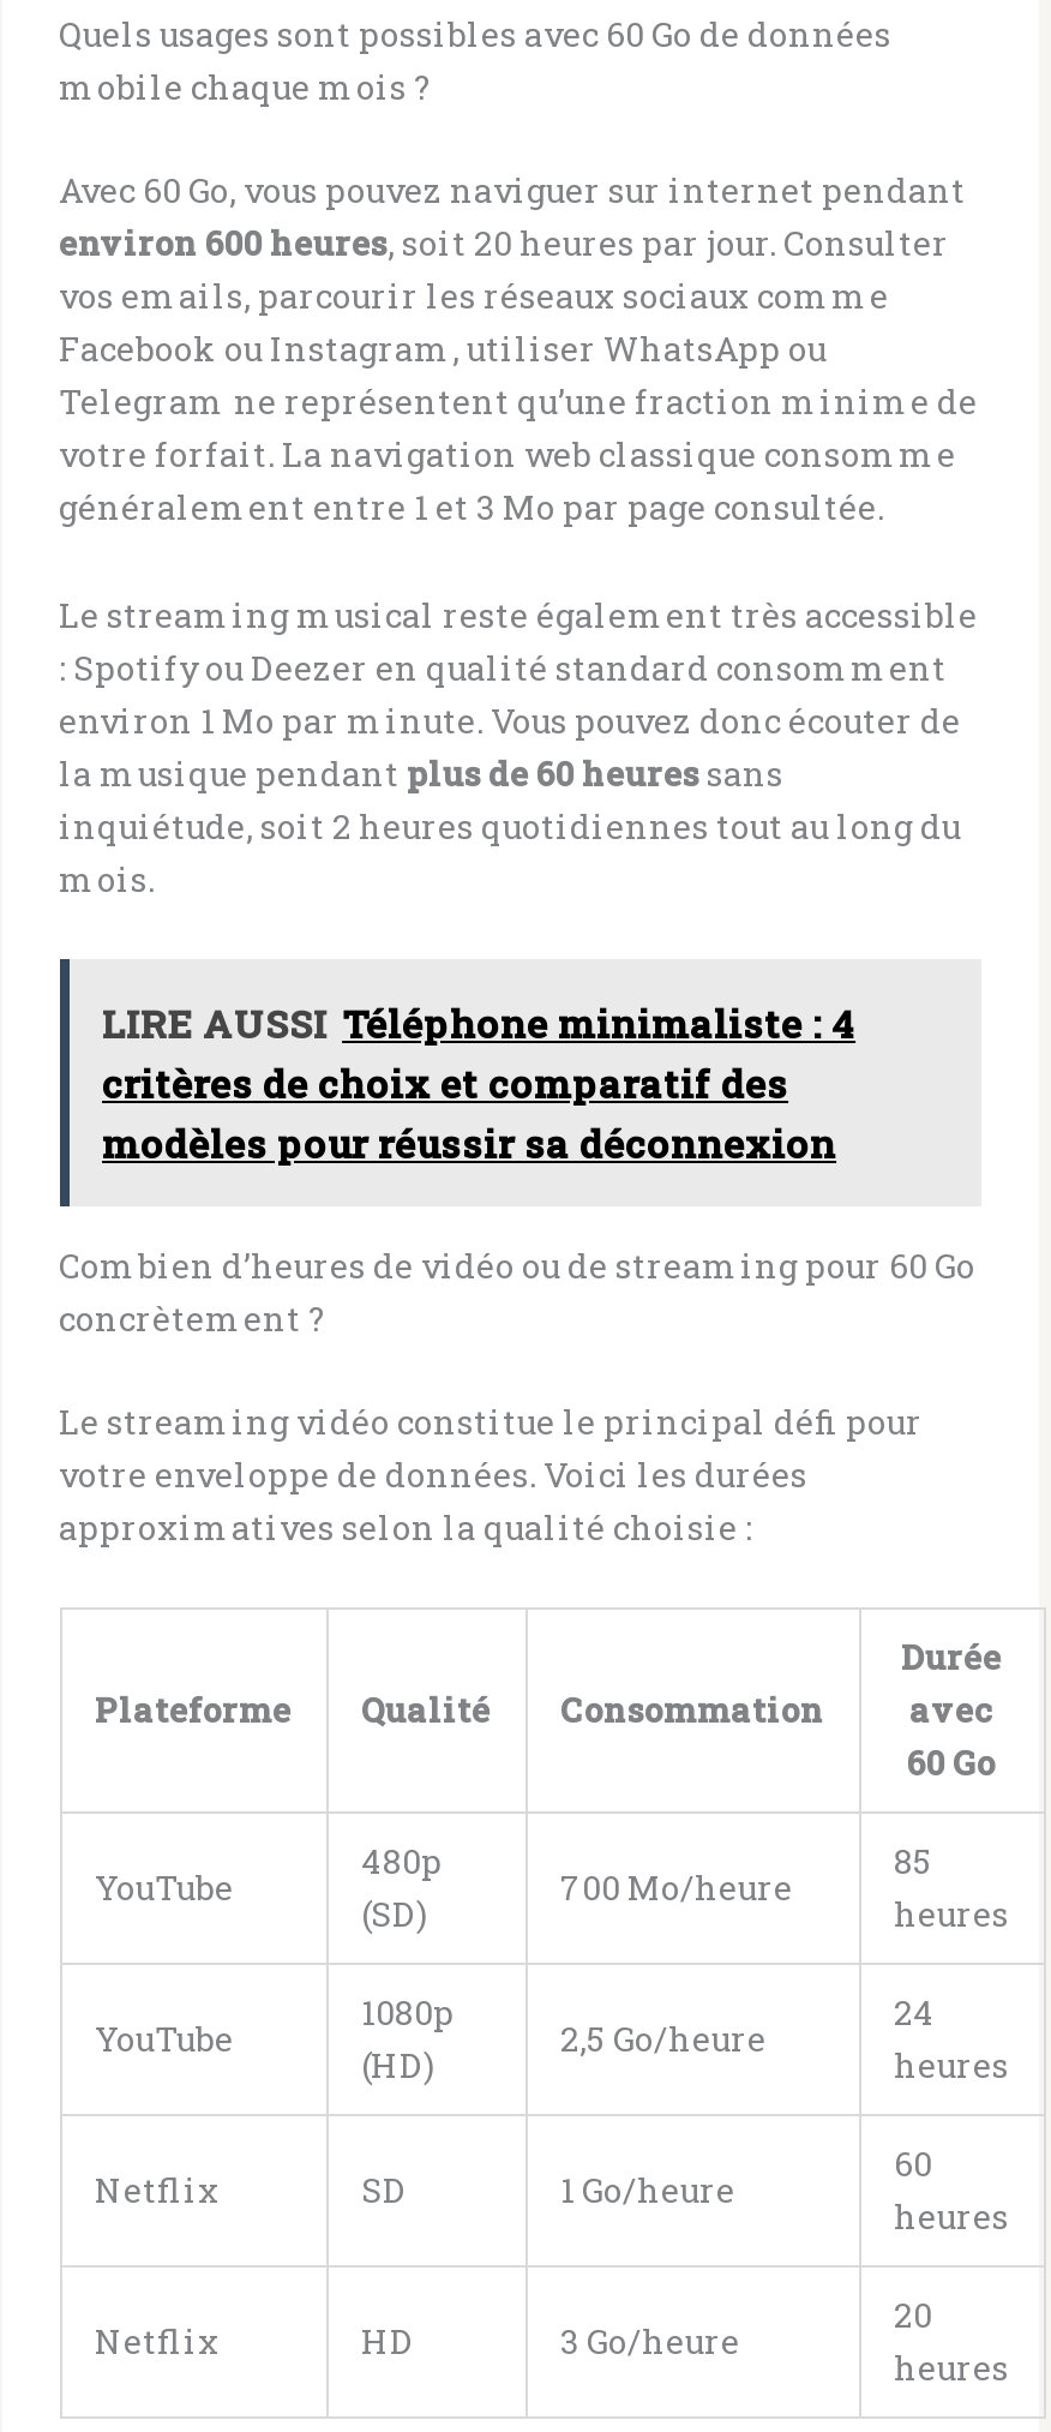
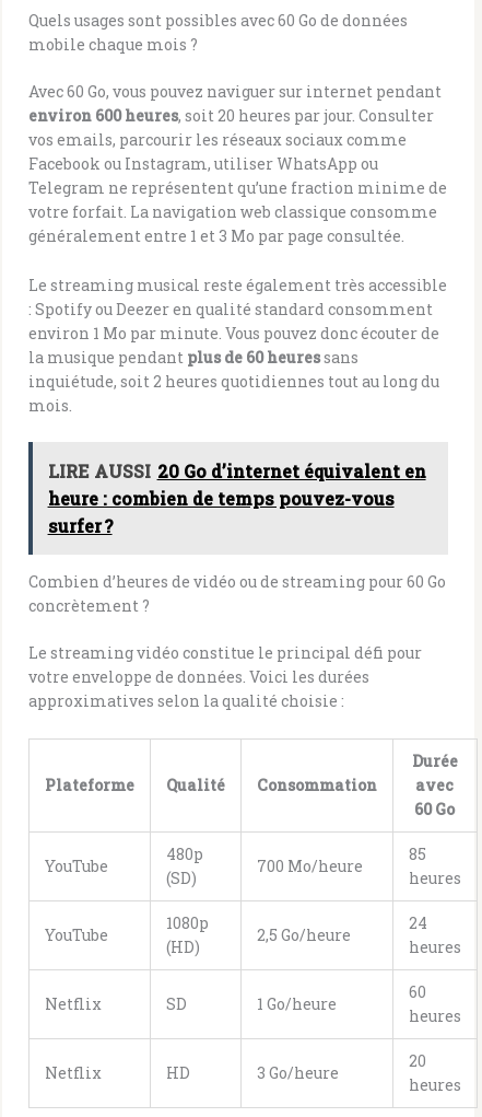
- LIRE AUSSI Téléphone minimaliste : 4
- critères de choix et comparatif des
- modèles pour réussir sa déconnexion
+ LIRE AUSSI 20 Go d’internet équivalent en
+ heure : combien de temps pouvez-vous
+ surfer ?
